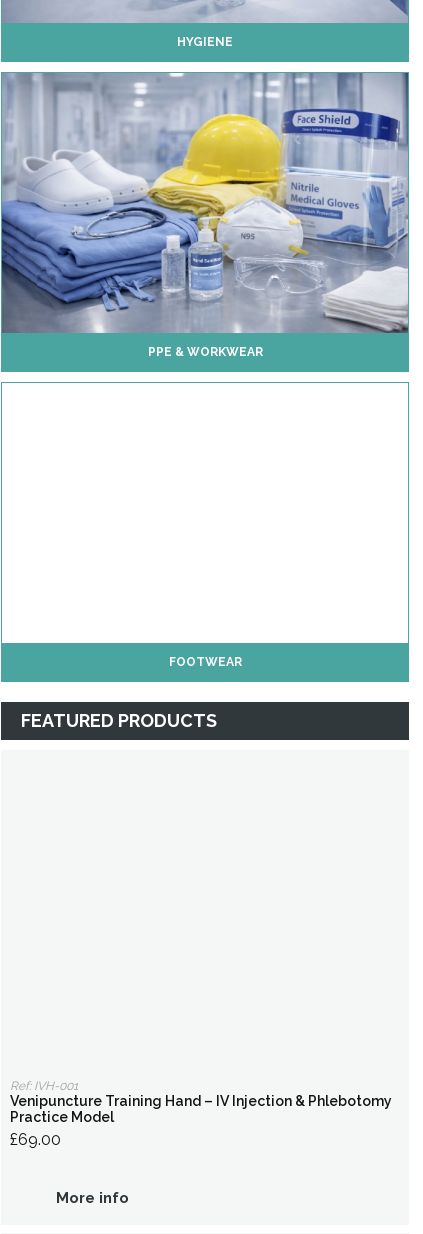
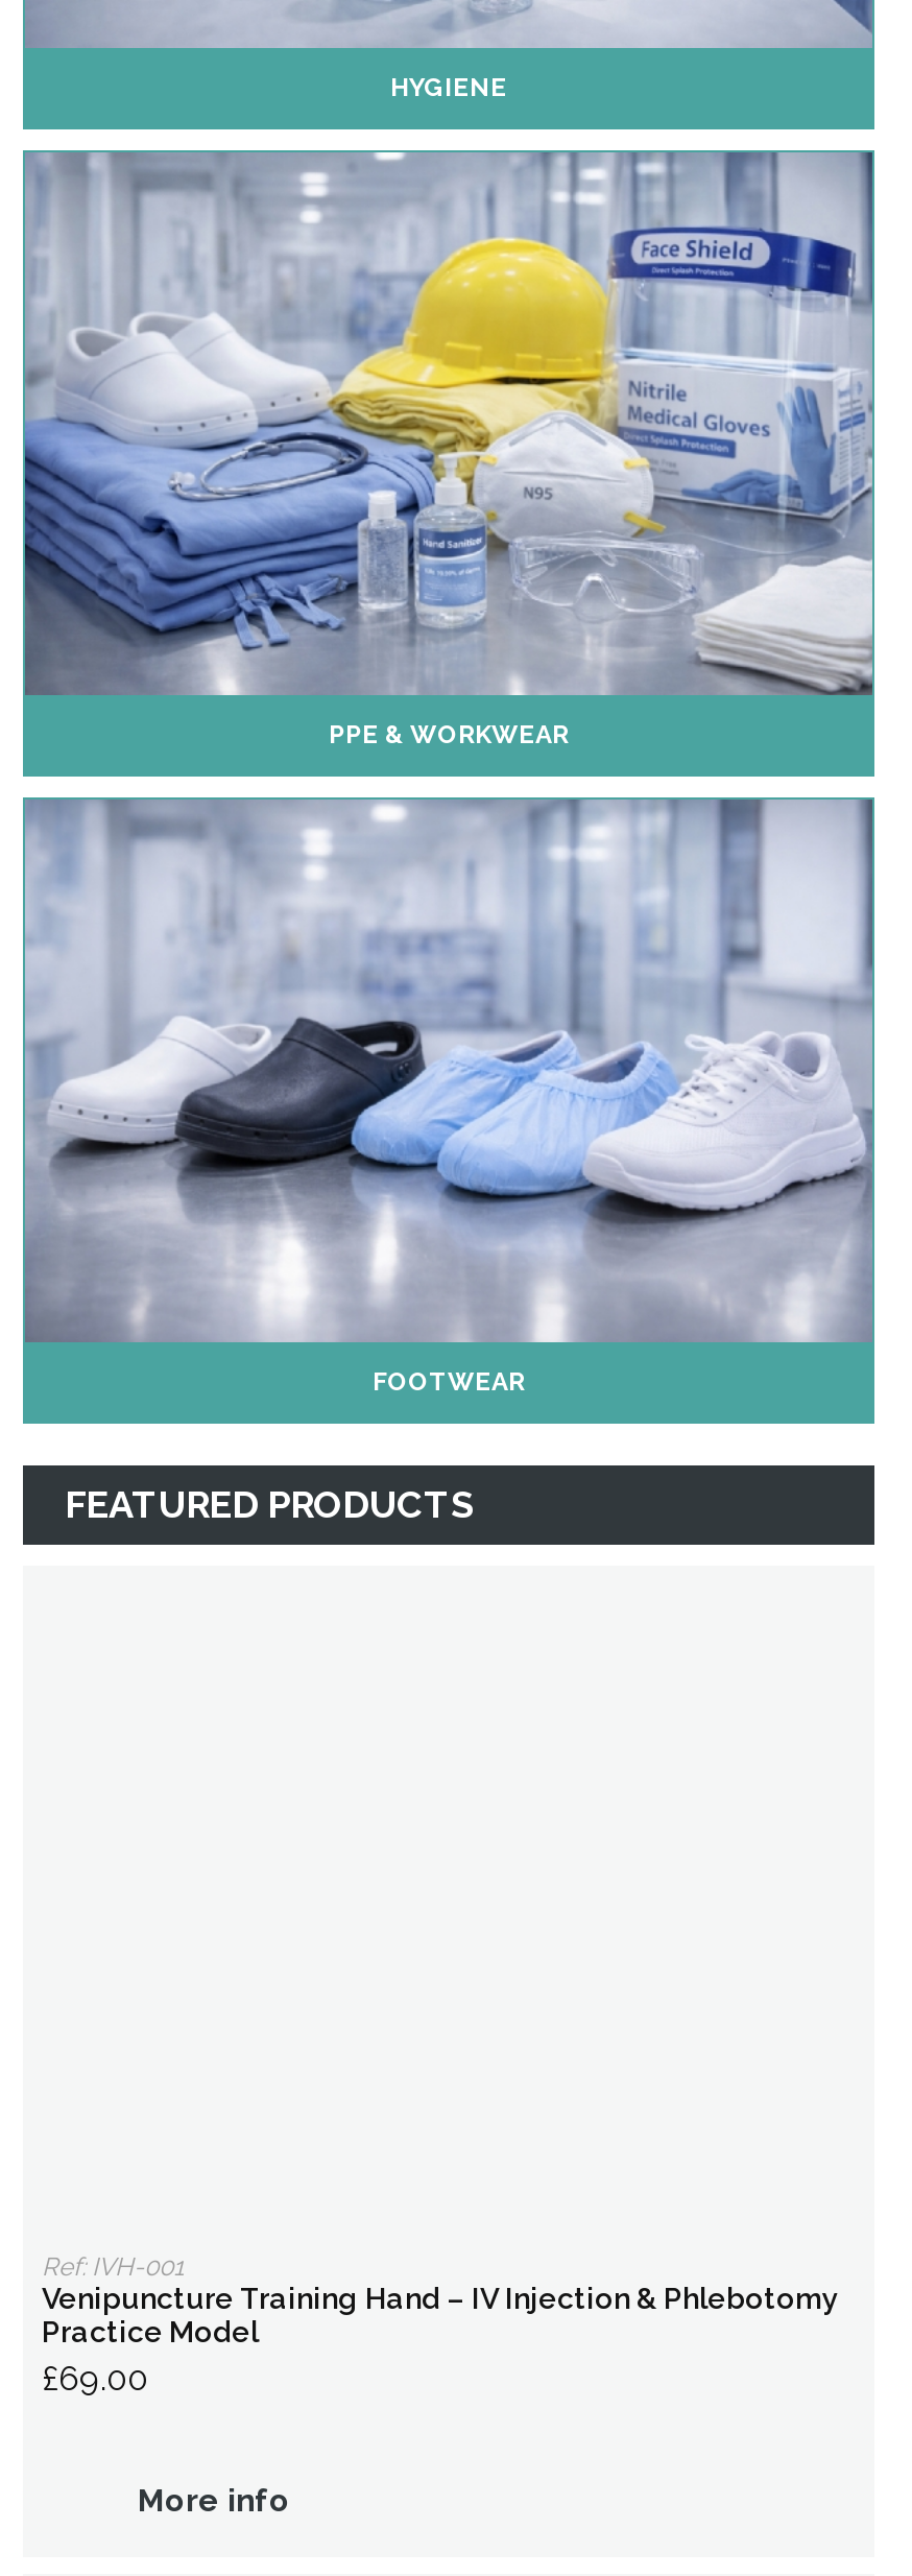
+ [image]
